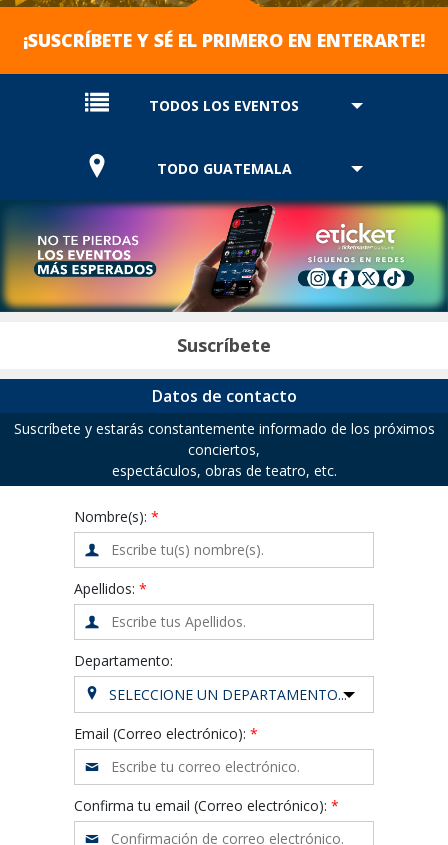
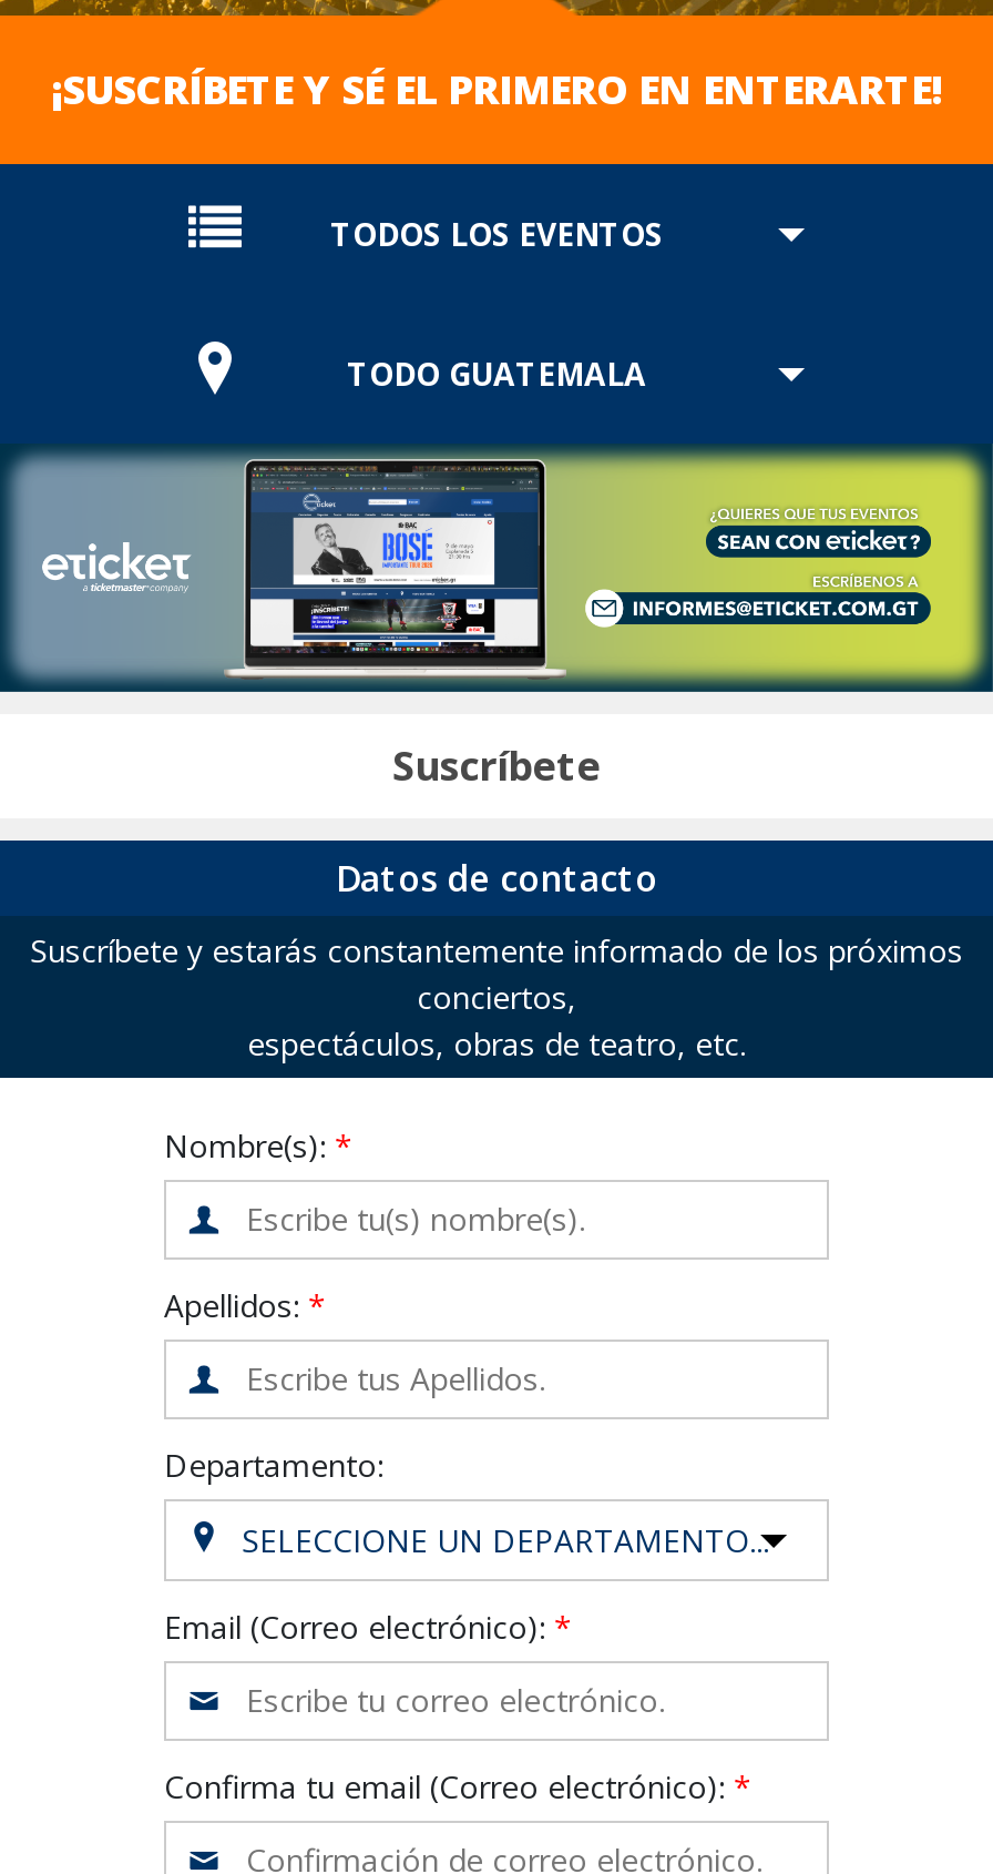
- [image]
+ [image]
